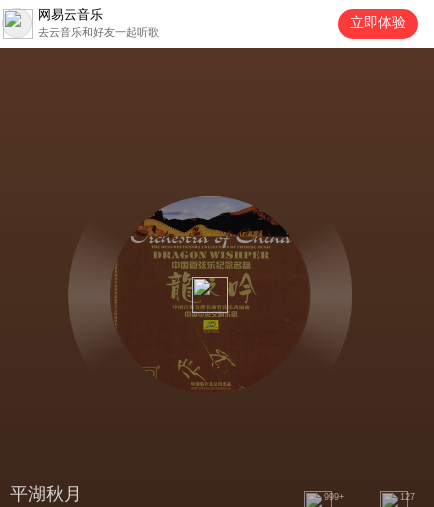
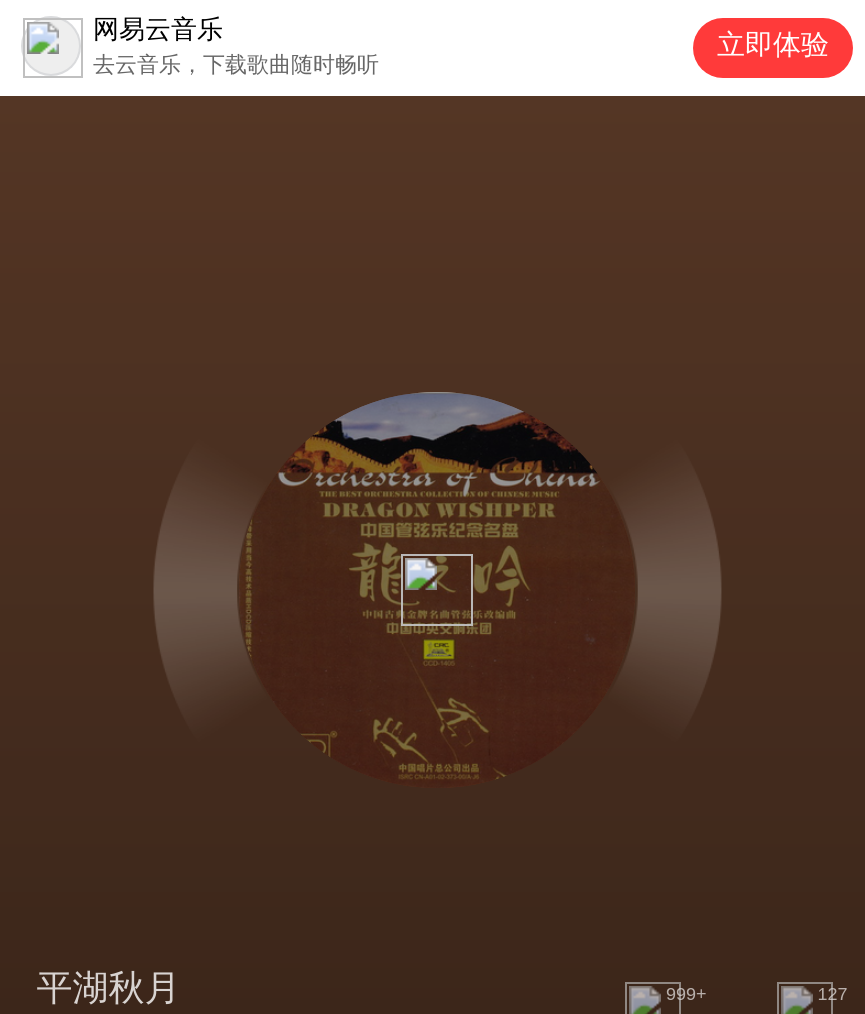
- 去云音乐和好友一起听歌
+ 去云音乐，下载歌曲随时畅听
